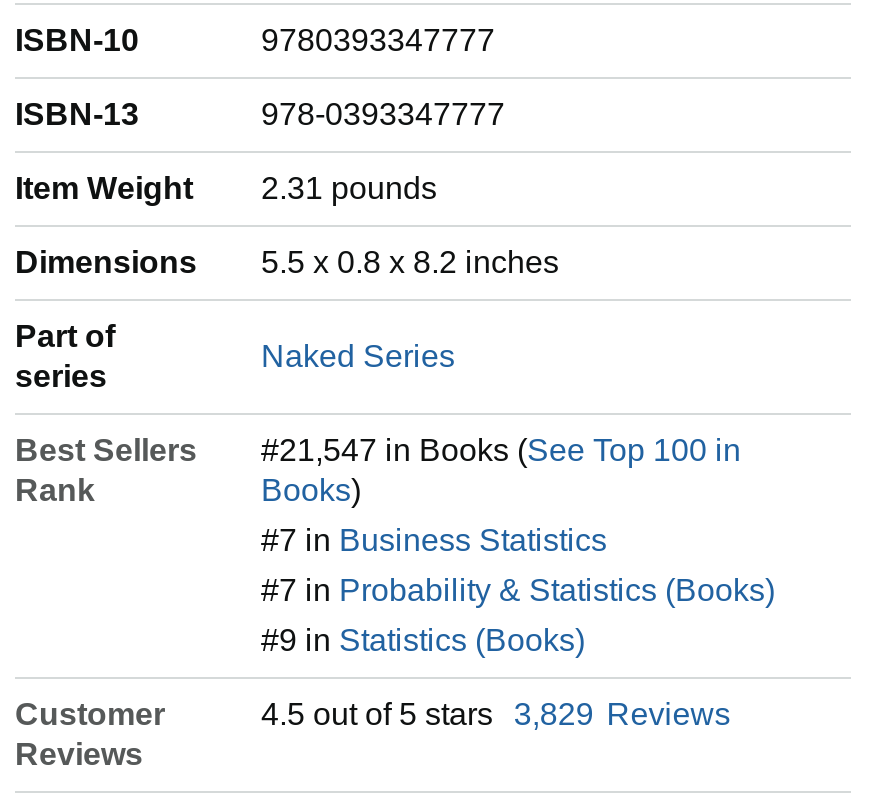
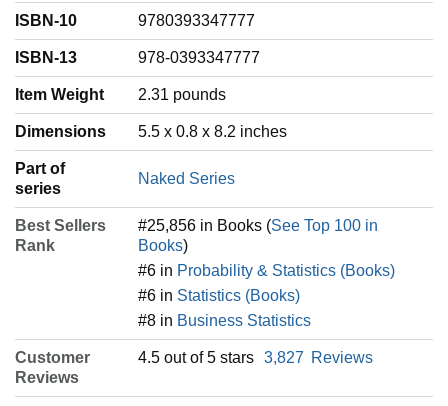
- #21,547 in Books (See Top 100 in
+ #25,856 in Books (See Top 100 in

- #7 in Business Statistics
+ #6 in Probability & Statistics (Books)

- #7 in Probability & Statistics (Books)
+ #6 in Statistics (Books)

- #9 in Statistics (Books)
+ #8 in Business Statistics

- 4.5 out of 5 stars 3,829 Reviews
+ 4.5 out of 5 stars 3,827 Reviews
